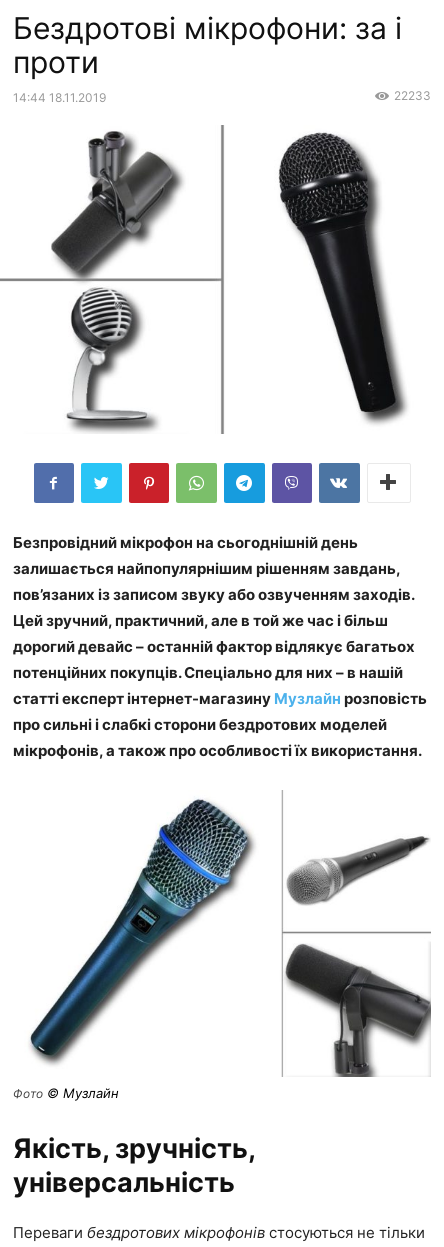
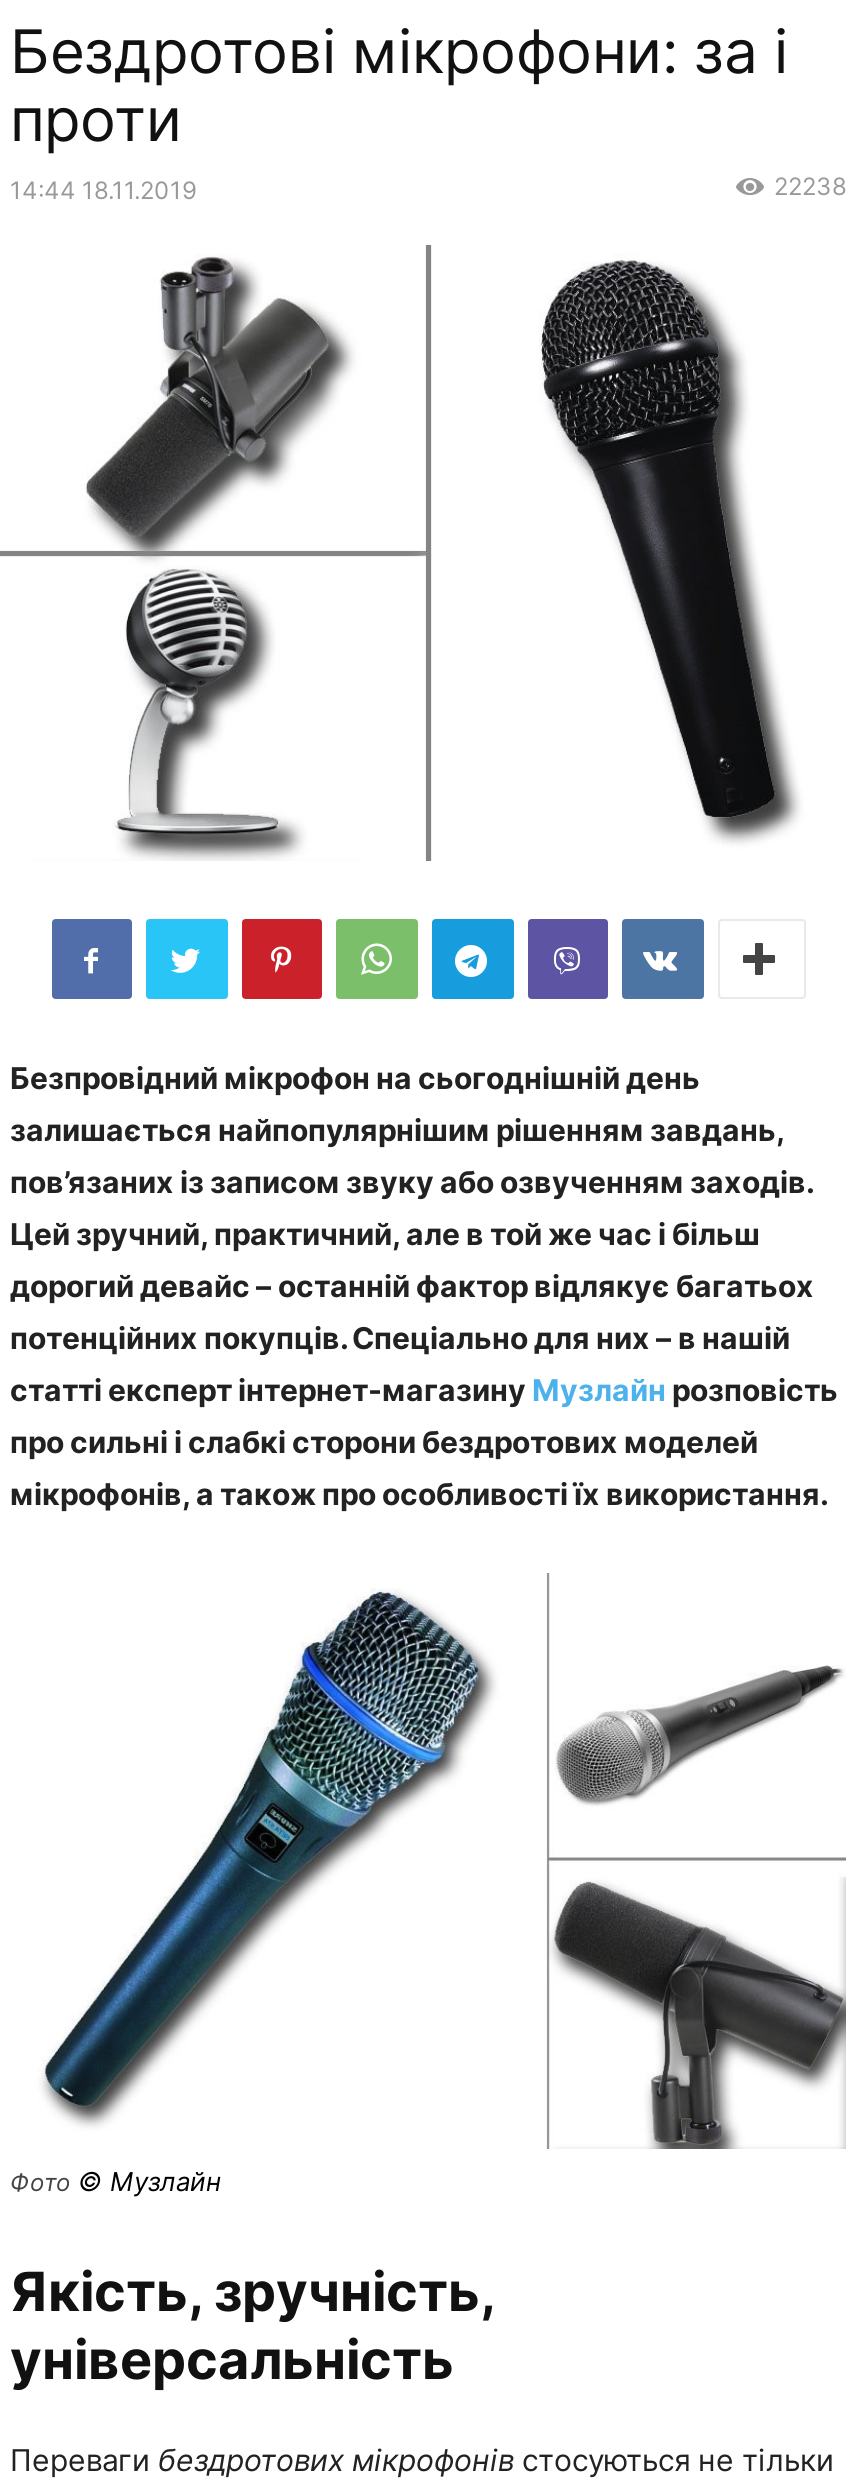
- 22233
+ 22238
